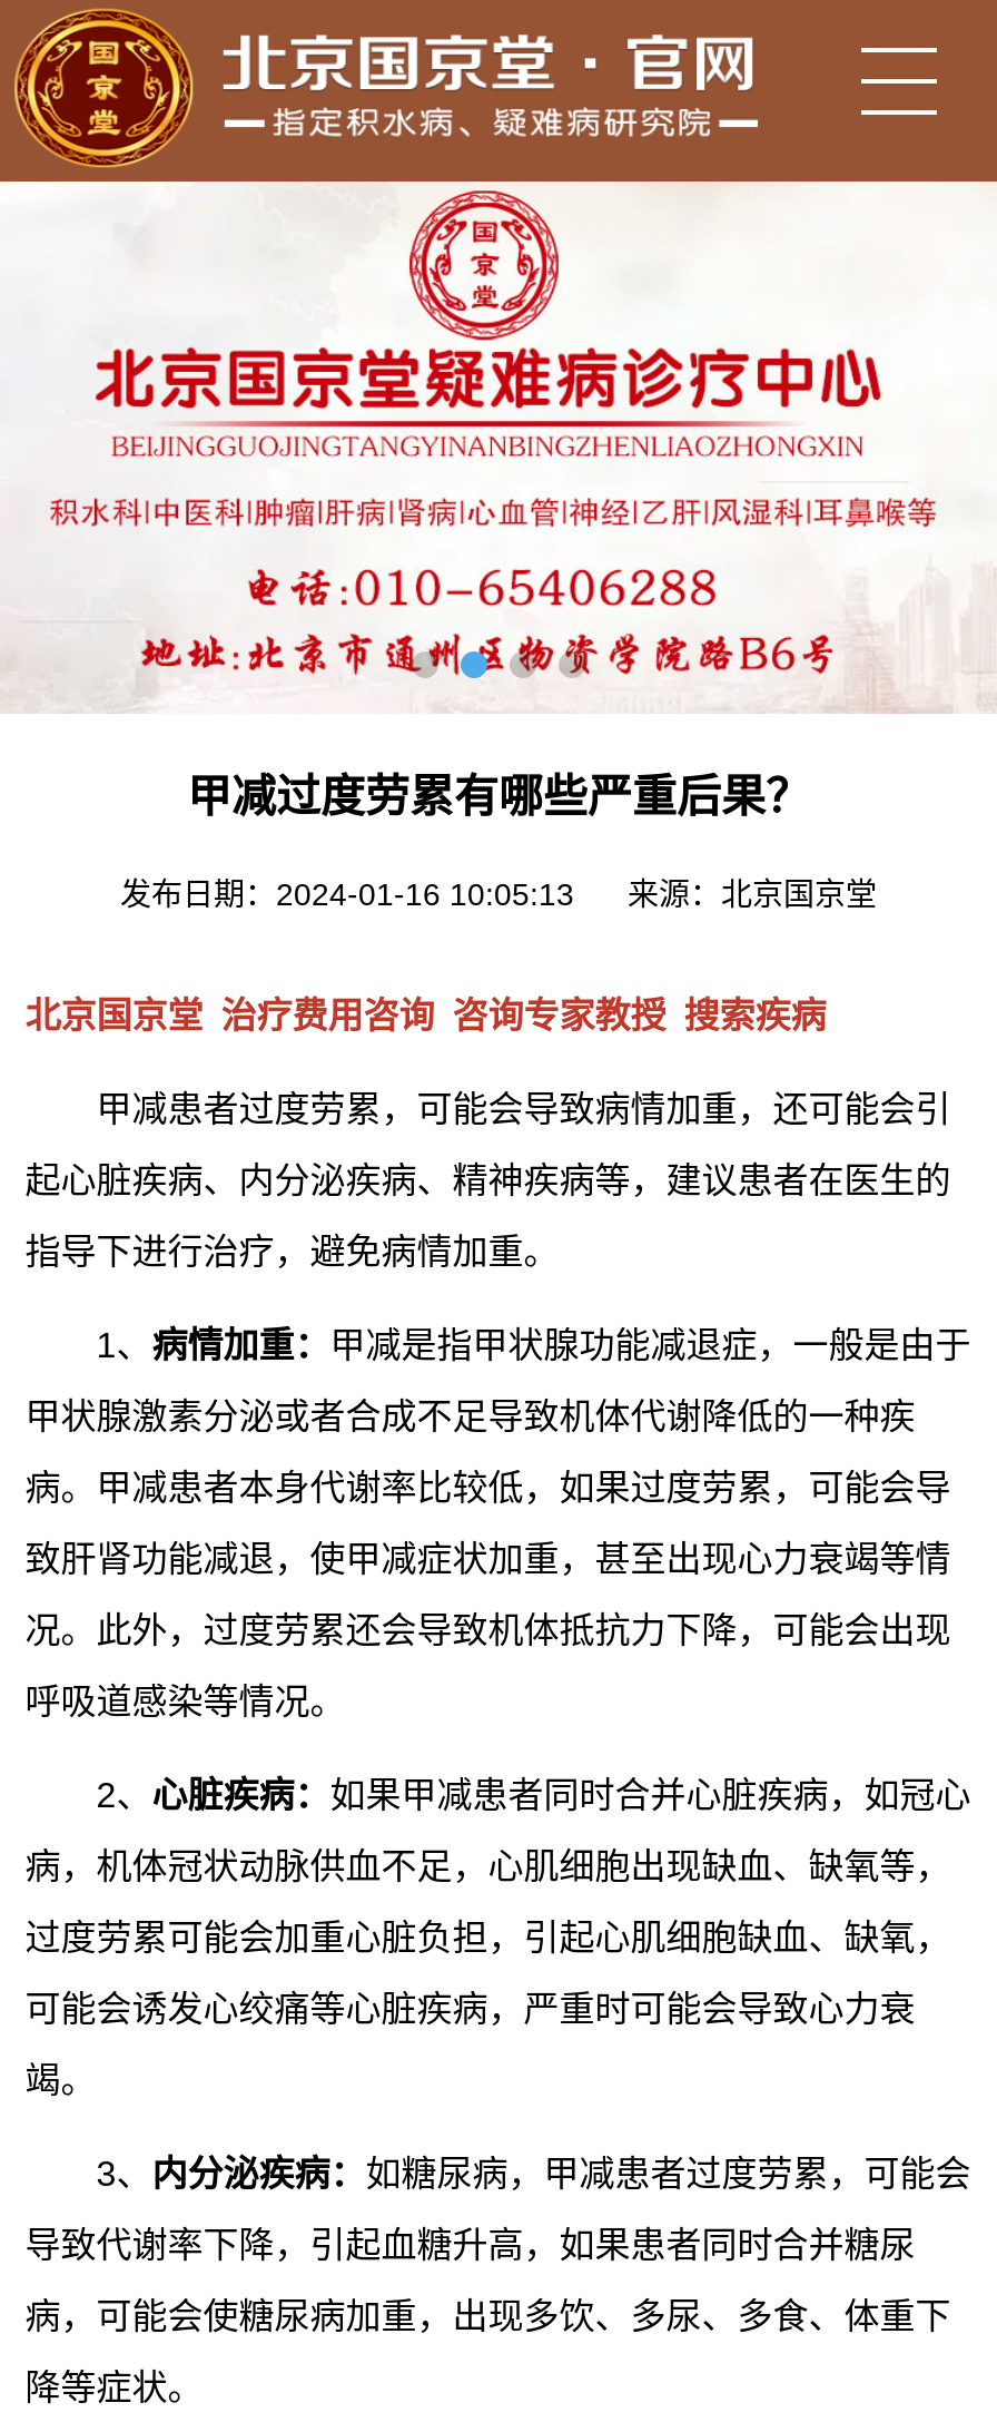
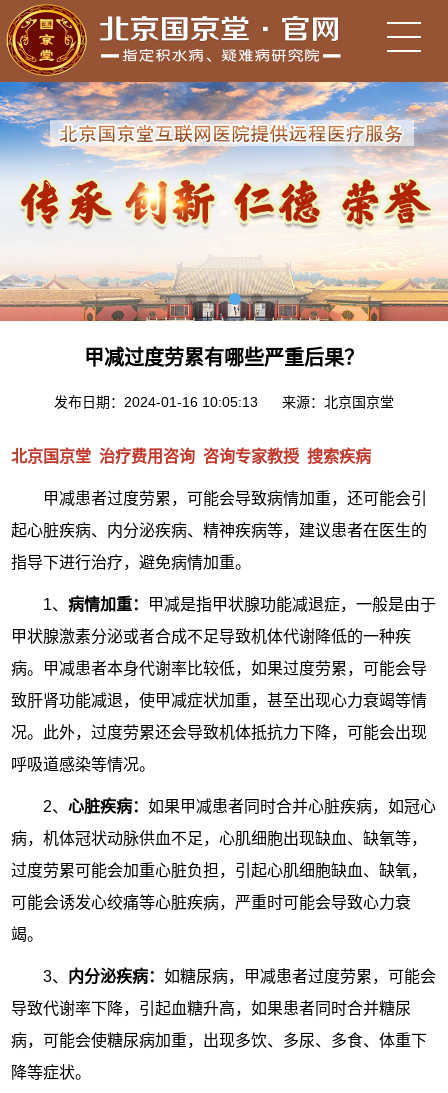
- [image]
+ [image]

- [image]
+ [image]
